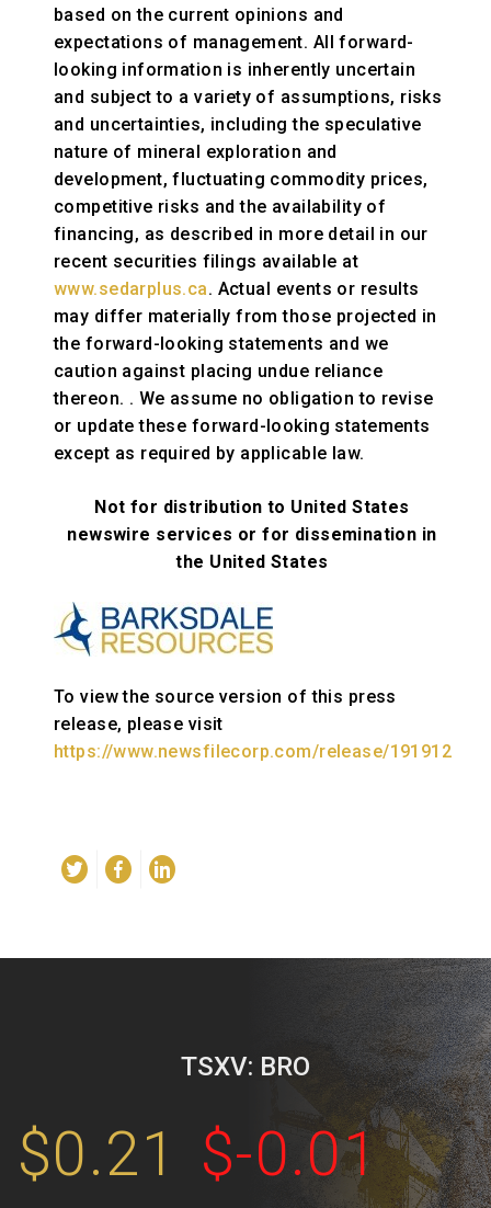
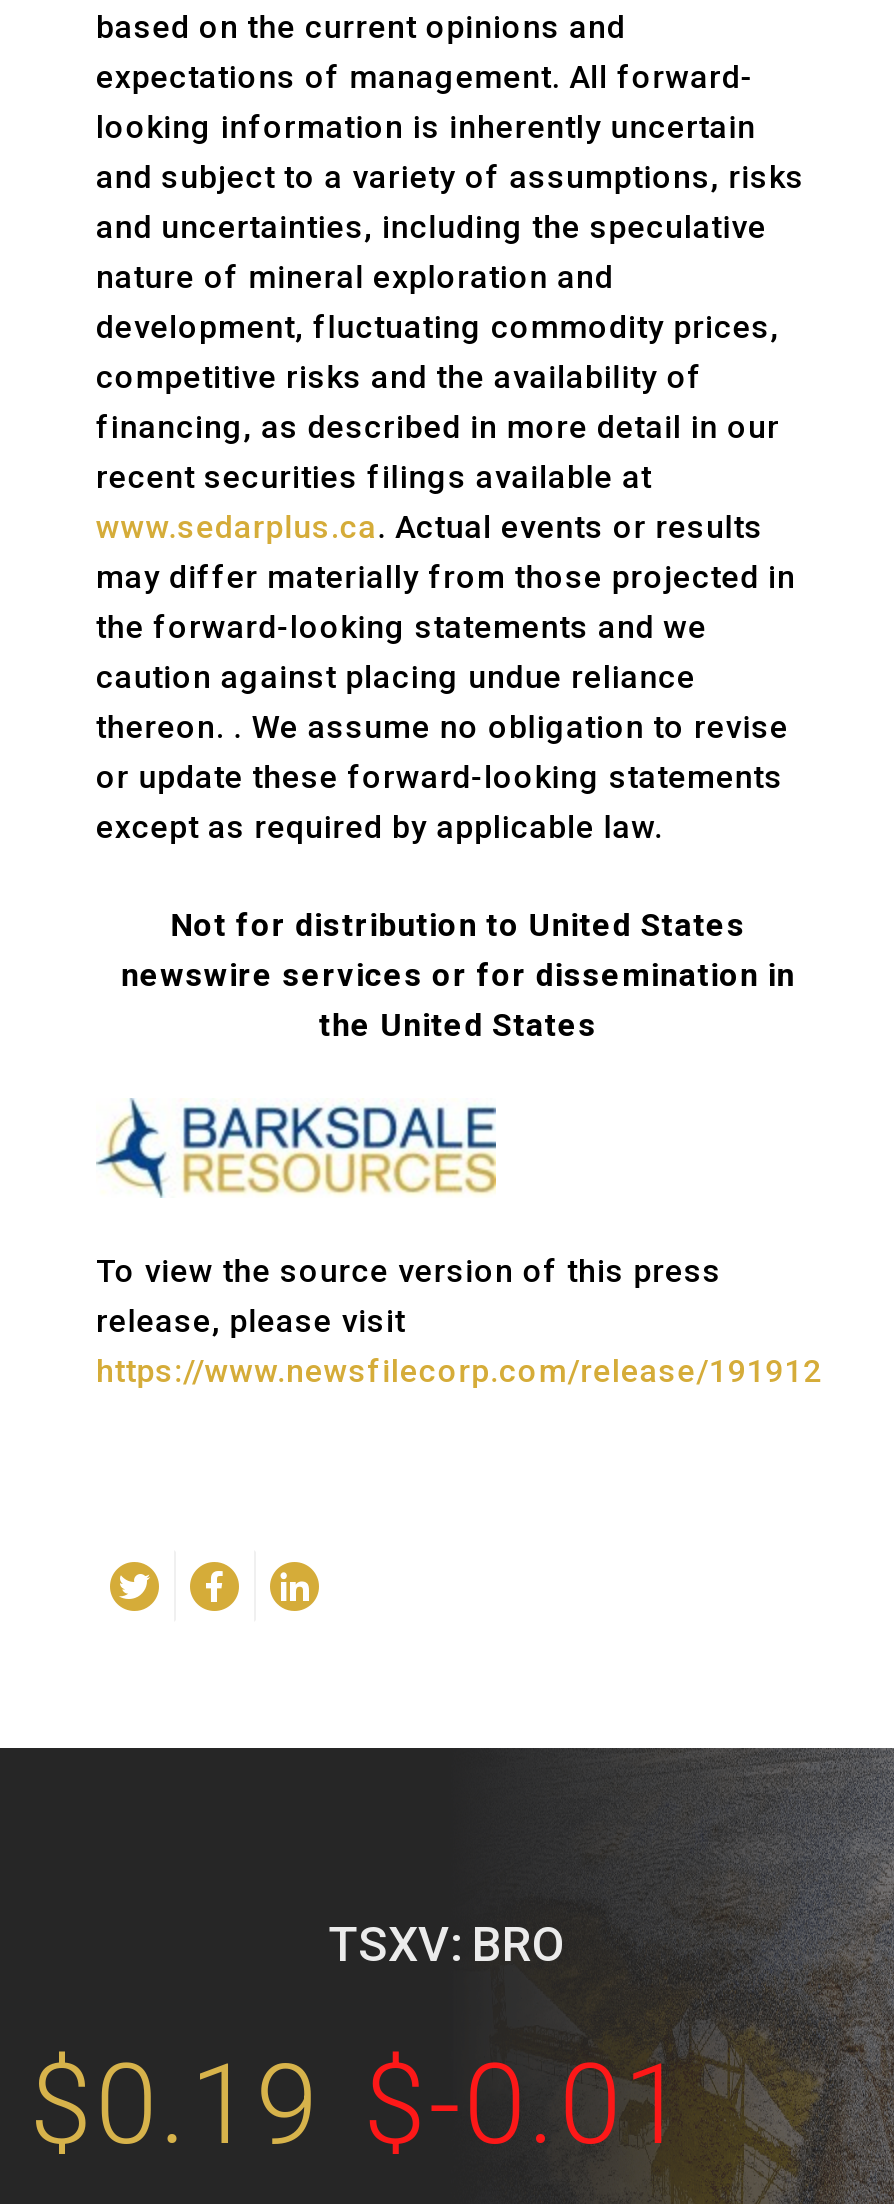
- $0.21 $-0.01
+ $0.19 $-0.01
